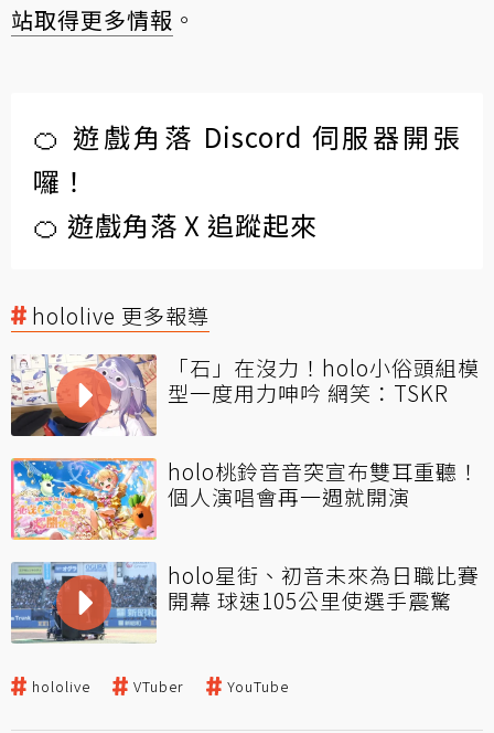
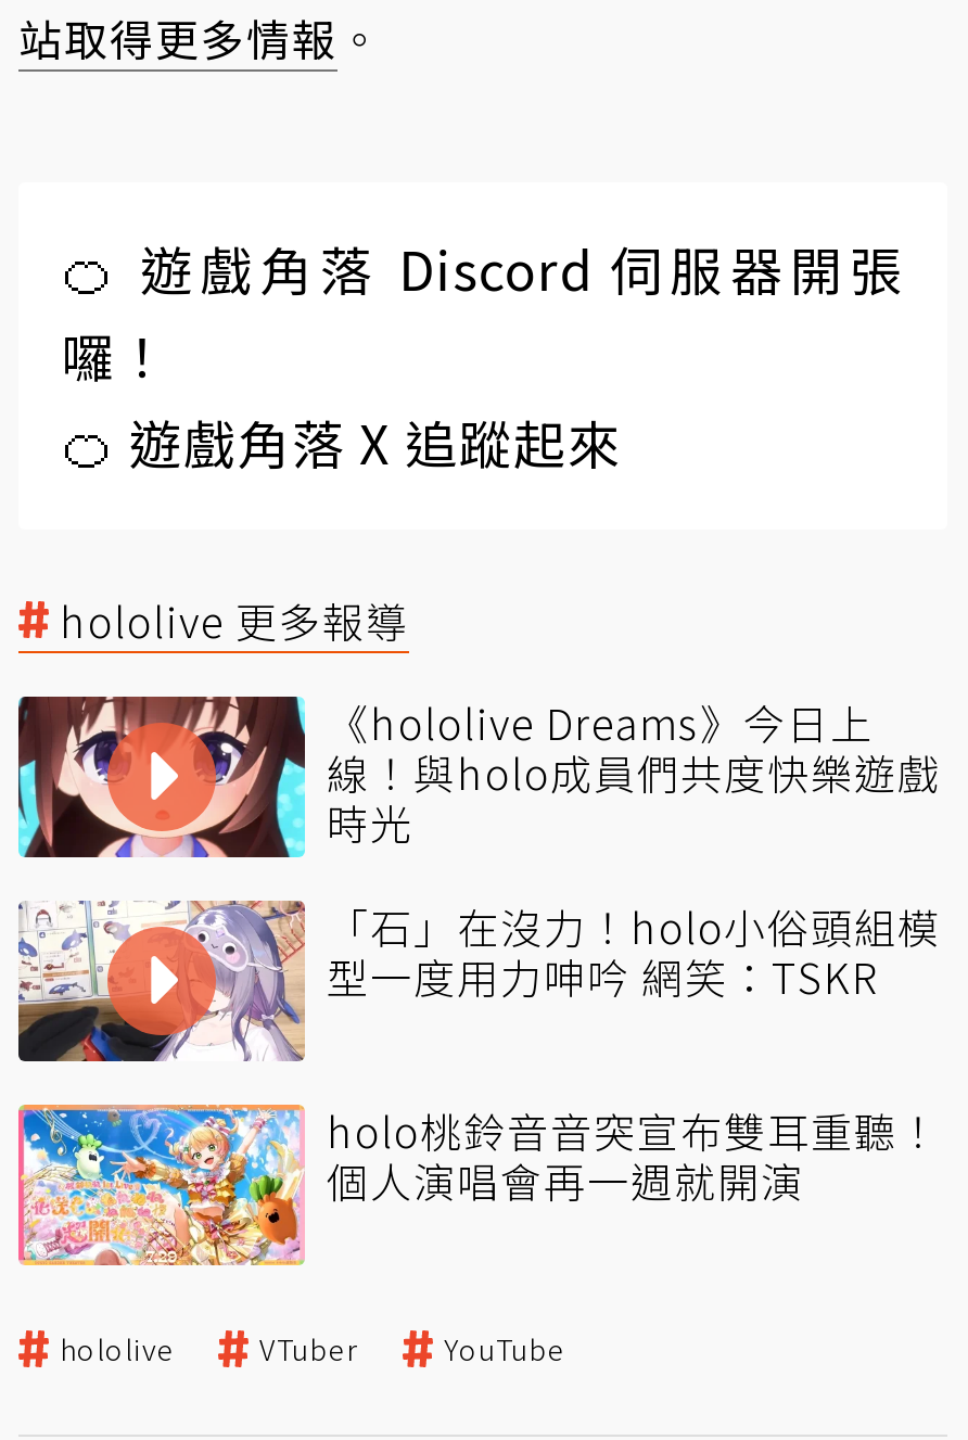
+ [image]
+ 《hololive Dreams》今日上
+ 線！與holo成員們共度快樂遊戲
+ 時光

moved down: [image] | 「石」在沒力！holo小俗頭組模 | 型一度用力呻吟 網笑：TSKR | holo桃鈴音音突宣布雙耳重聽！ | 個人演唱會再一週就開演

- [image]
- holo星街、初音未來為日職比賽
- 開幕 球速105公里使選手震驚
